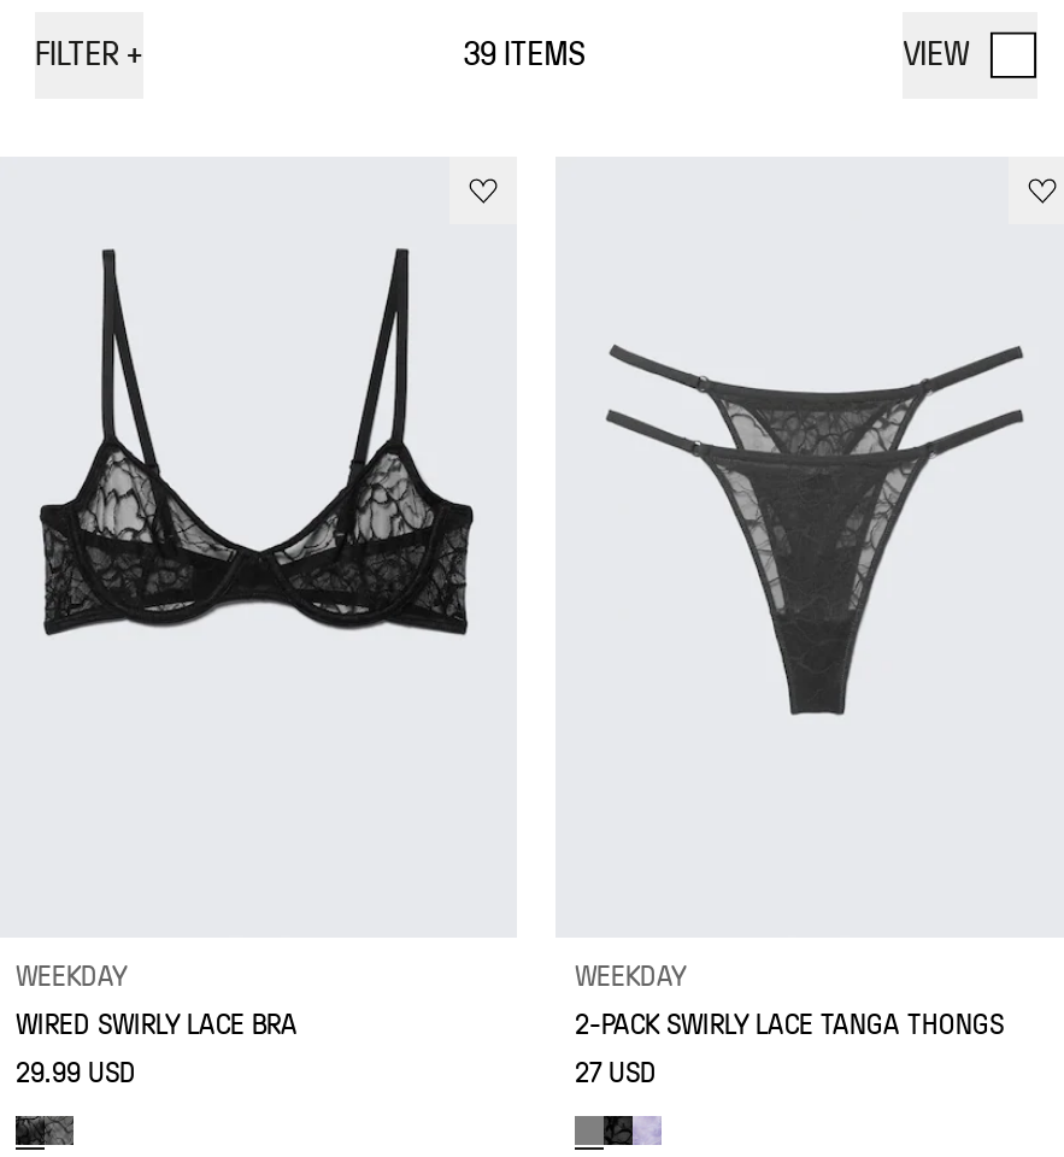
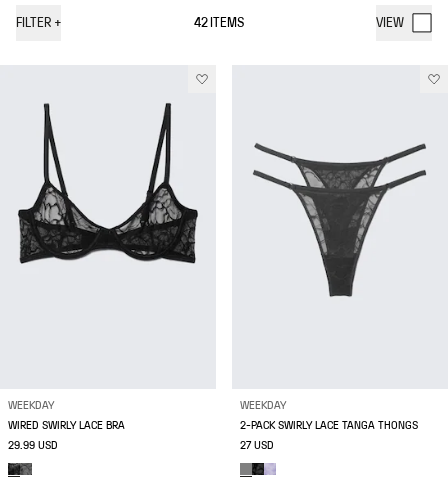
- 39 ITEMS
+ 42 ITEMS
